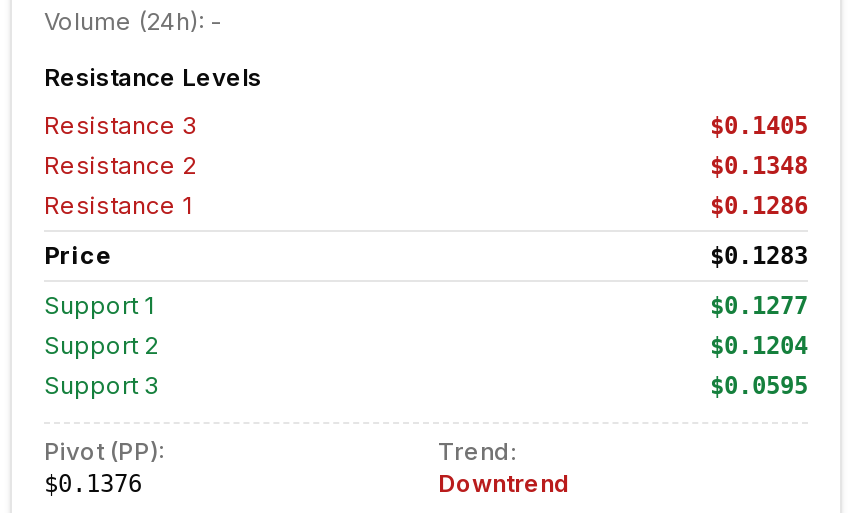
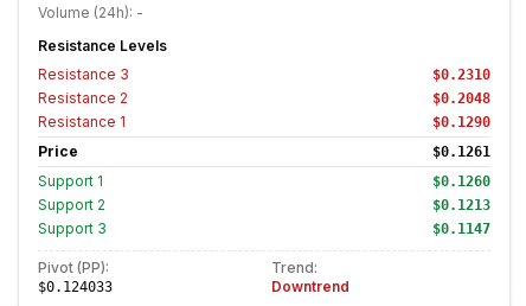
- $0.1405
+ $0.2310

- $0.1348
+ $0.2048

- $0.1286
+ $0.1290

- $0.1283
+ $0.1261

- $0.1277
+ $0.1260

- $0.1204
+ $0.1213

- $0.0595
+ $0.1147

- $0.1376
+ $0.124033
